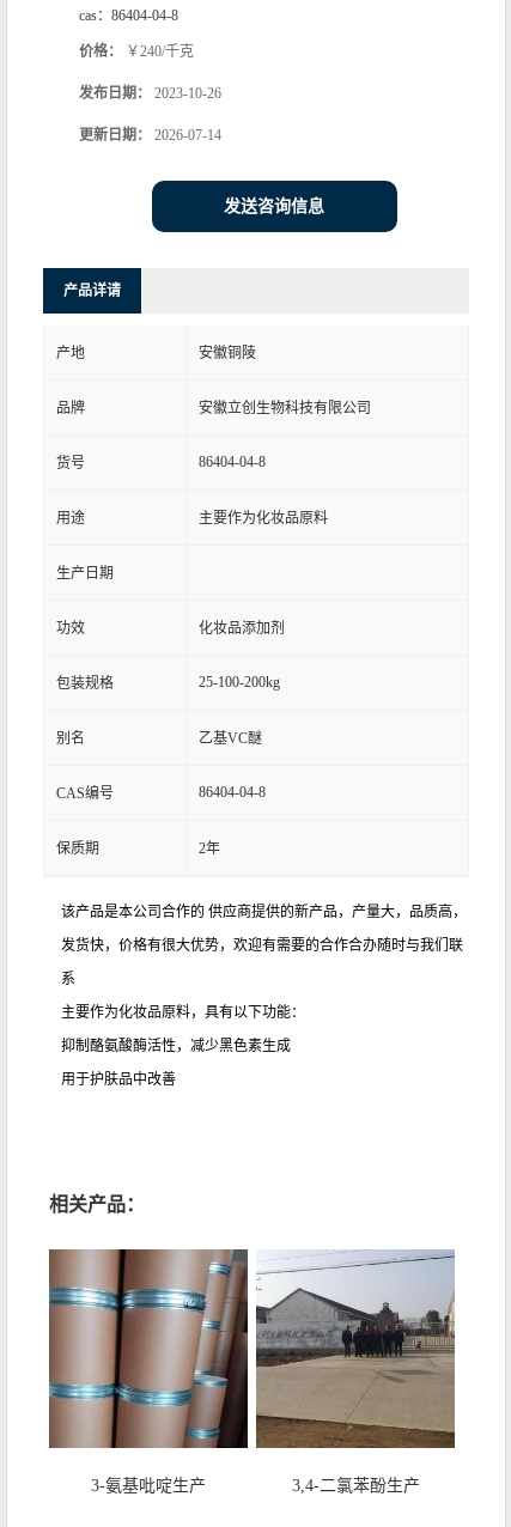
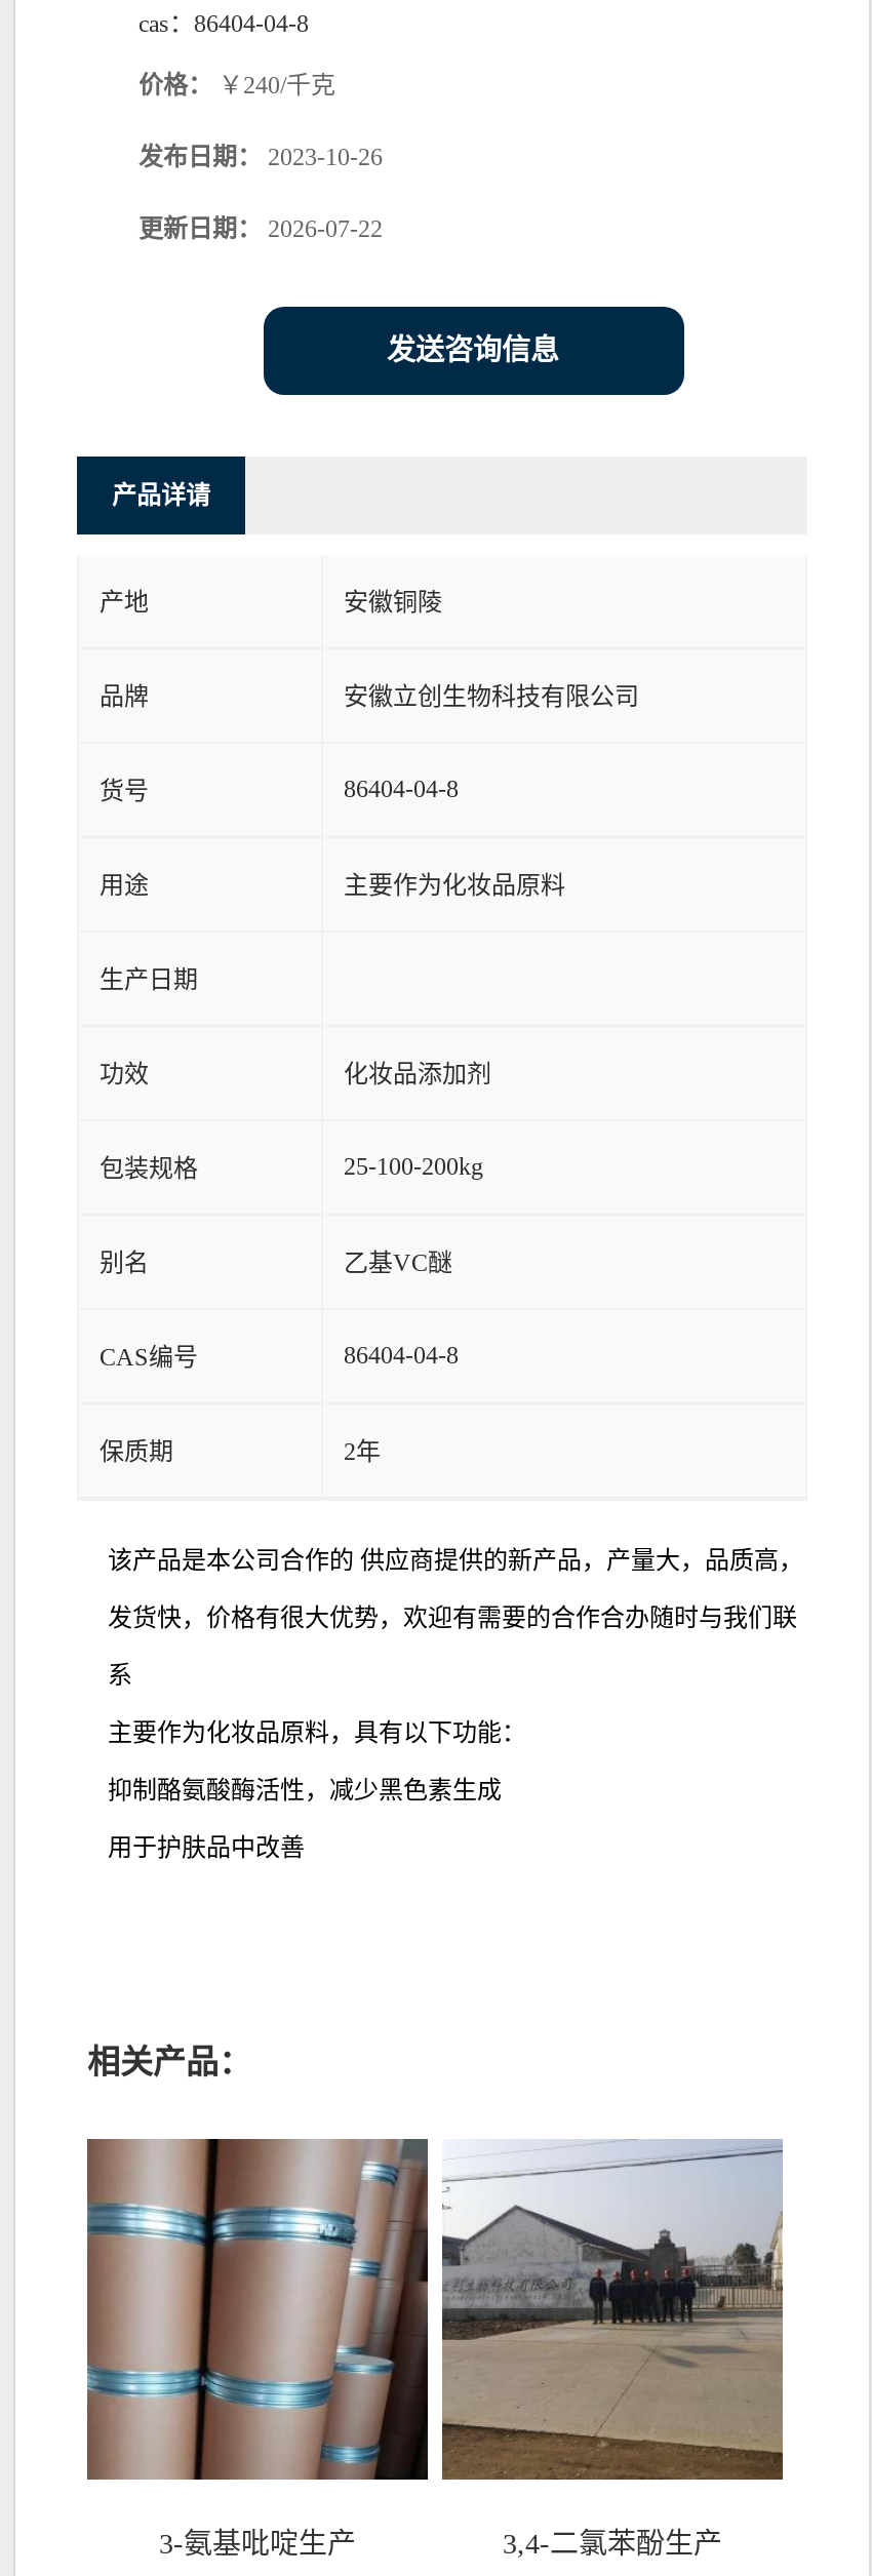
- 更新日期：2026-07-14
+ 更新日期：2026-07-22
